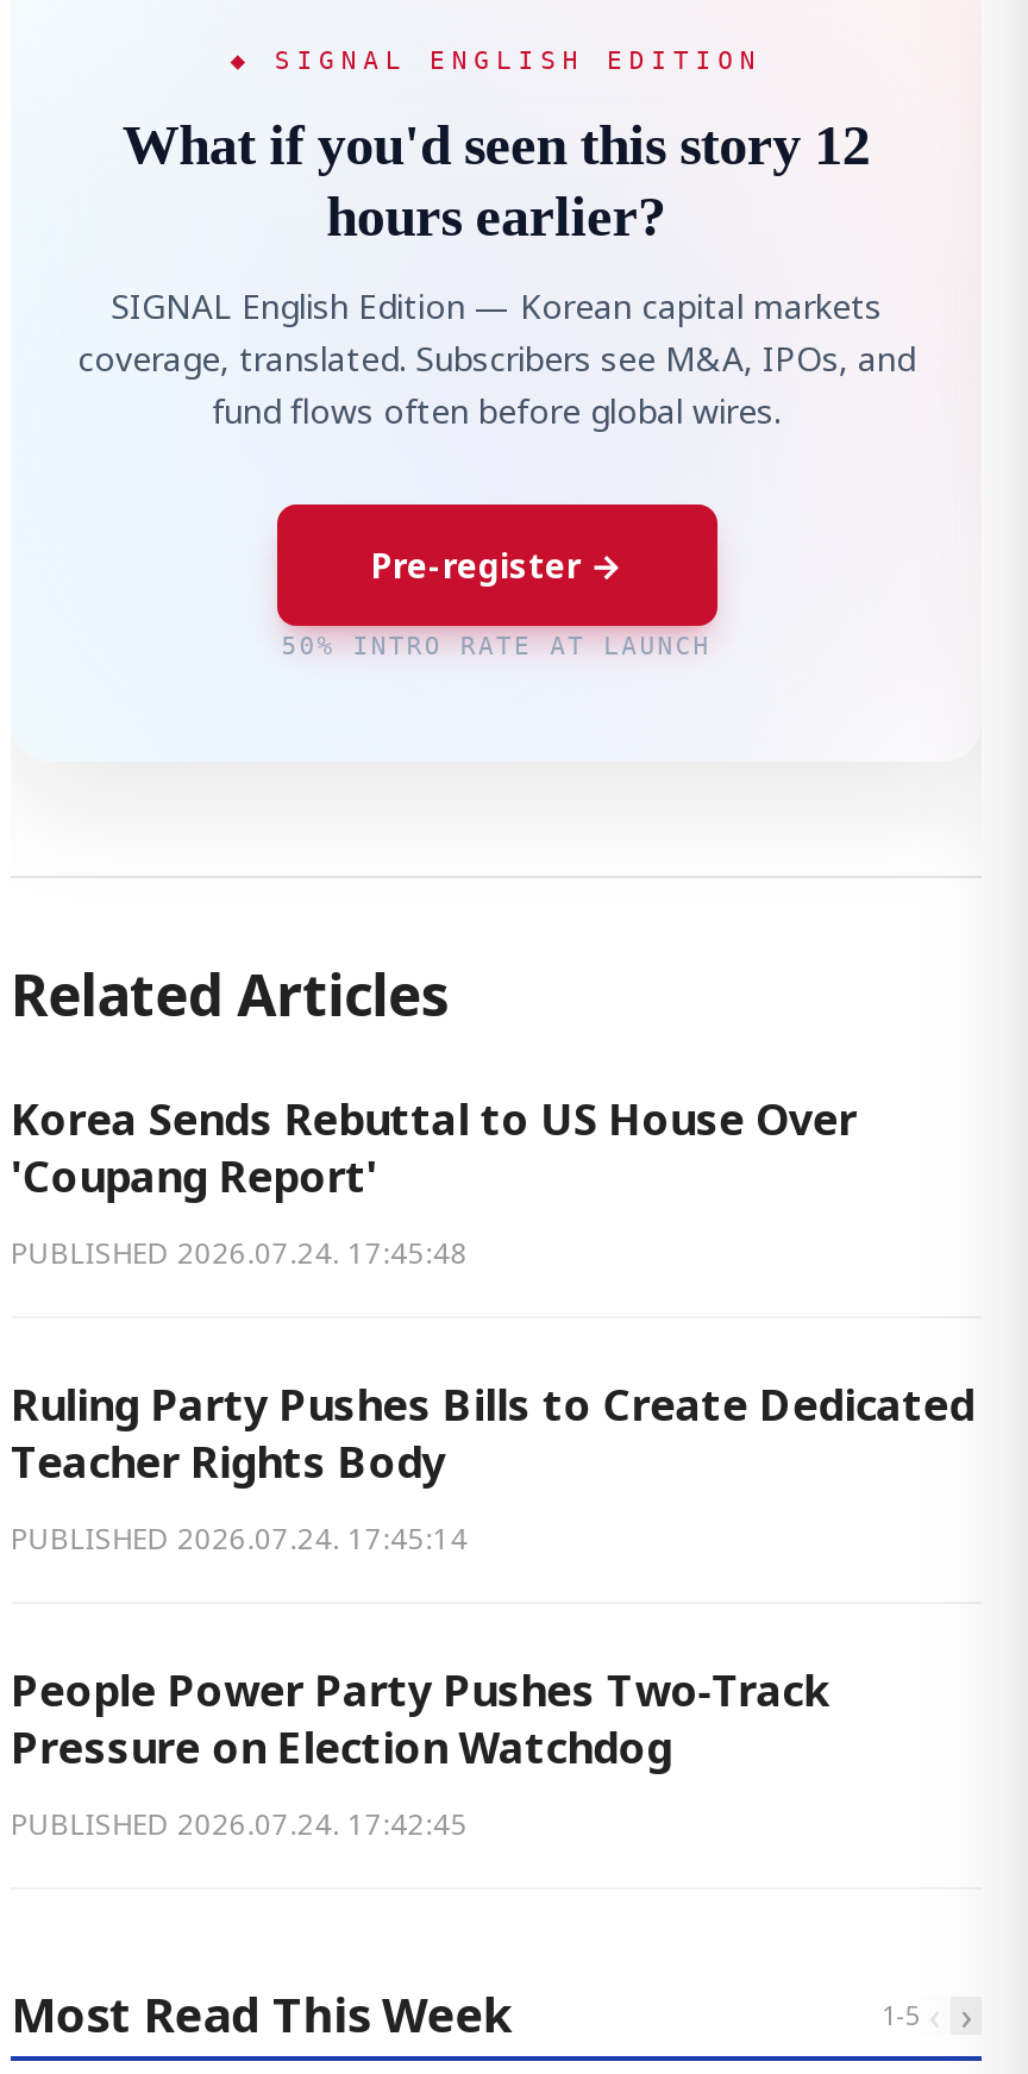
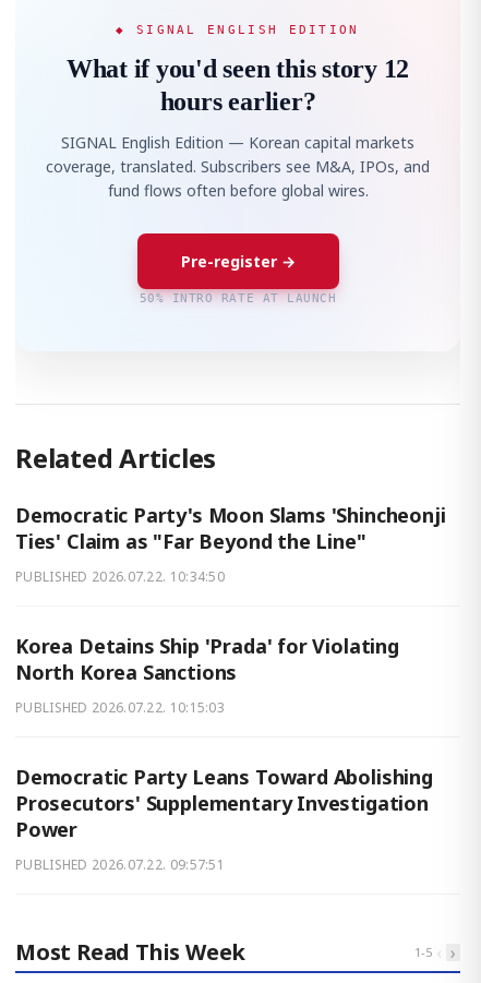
- Korea Sends Rebuttal to US House Over
- 'Coupang Report'
+ Democratic Party's Moon Slams 'Shincheonji
+ Ties' Claim as "Far Beyond the Line"

- PUBLISHED 2026.07.24. 17:45:48
+ PUBLISHED 2026.07.22. 10:34:50

- Ruling Party Pushes Bills to Create Dedicated
- Teacher Rights Body
+ Korea Detains Ship 'Prada' for Violating
+ North Korea Sanctions

- PUBLISHED 2026.07.24. 17:45:14
+ PUBLISHED 2026.07.22. 10:15:03

- People Power Party Pushes Two-Track
- Pressure on Election Watchdog
+ Democratic Party Leans Toward Abolishing
+ Prosecutors' Supplementary Investigation
+ Power

- PUBLISHED 2026.07.24. 17:42:45
+ PUBLISHED 2026.07.22. 09:57:51
